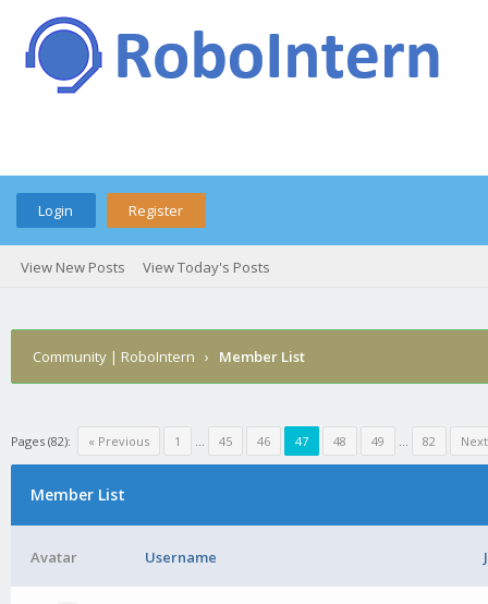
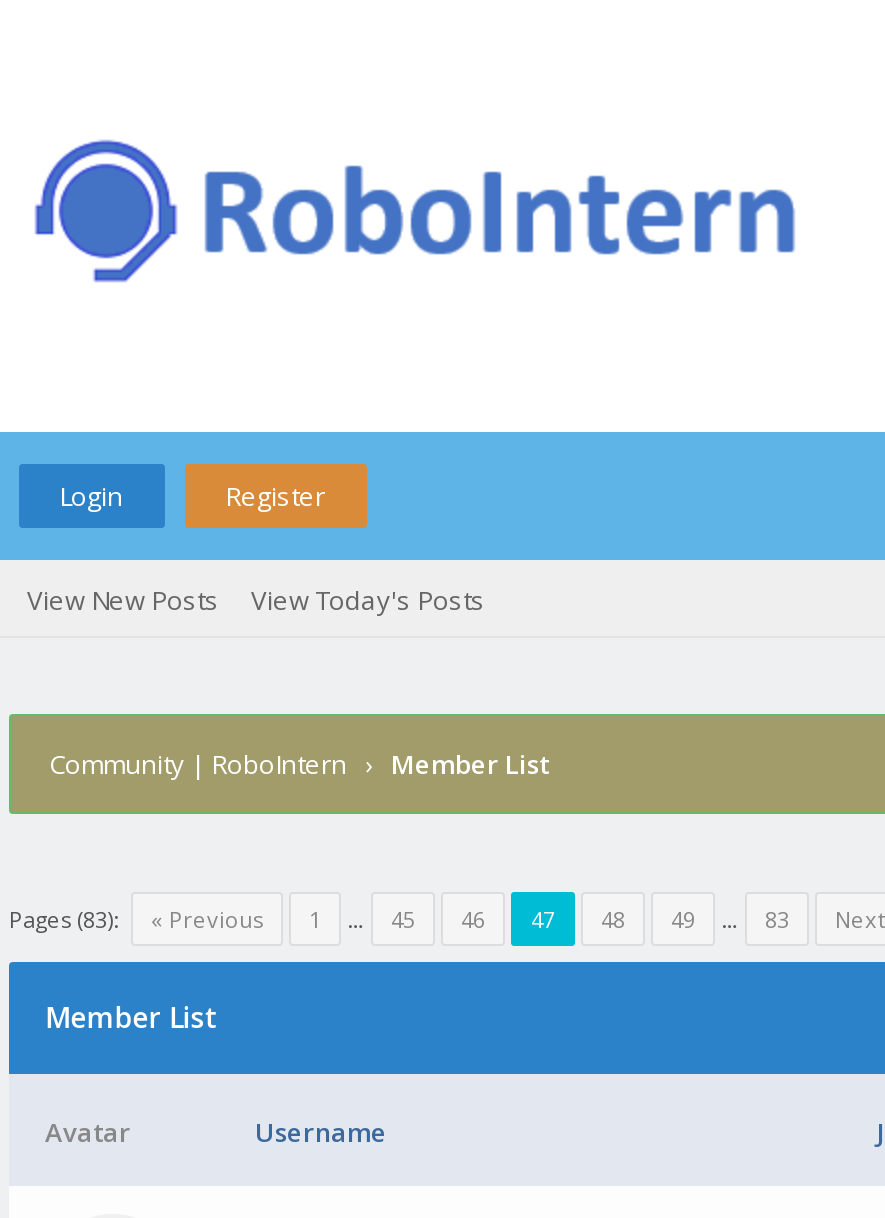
- Pages (82):
+ Pages (83):

- 82
+ 83
